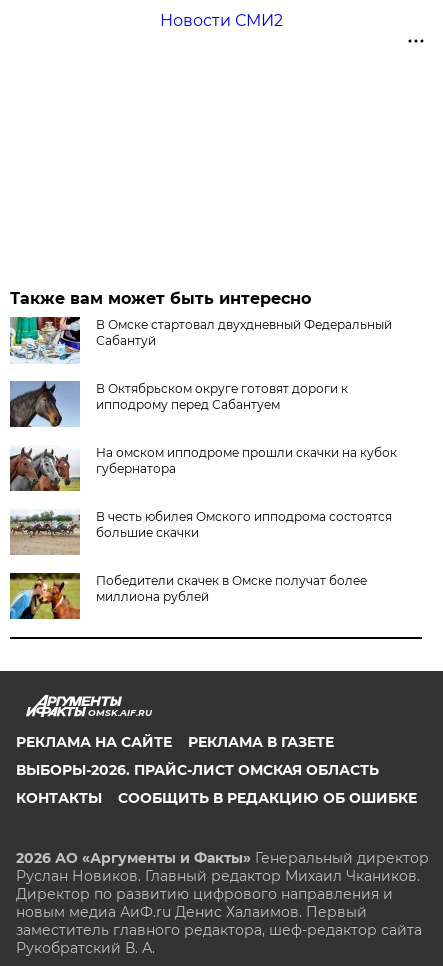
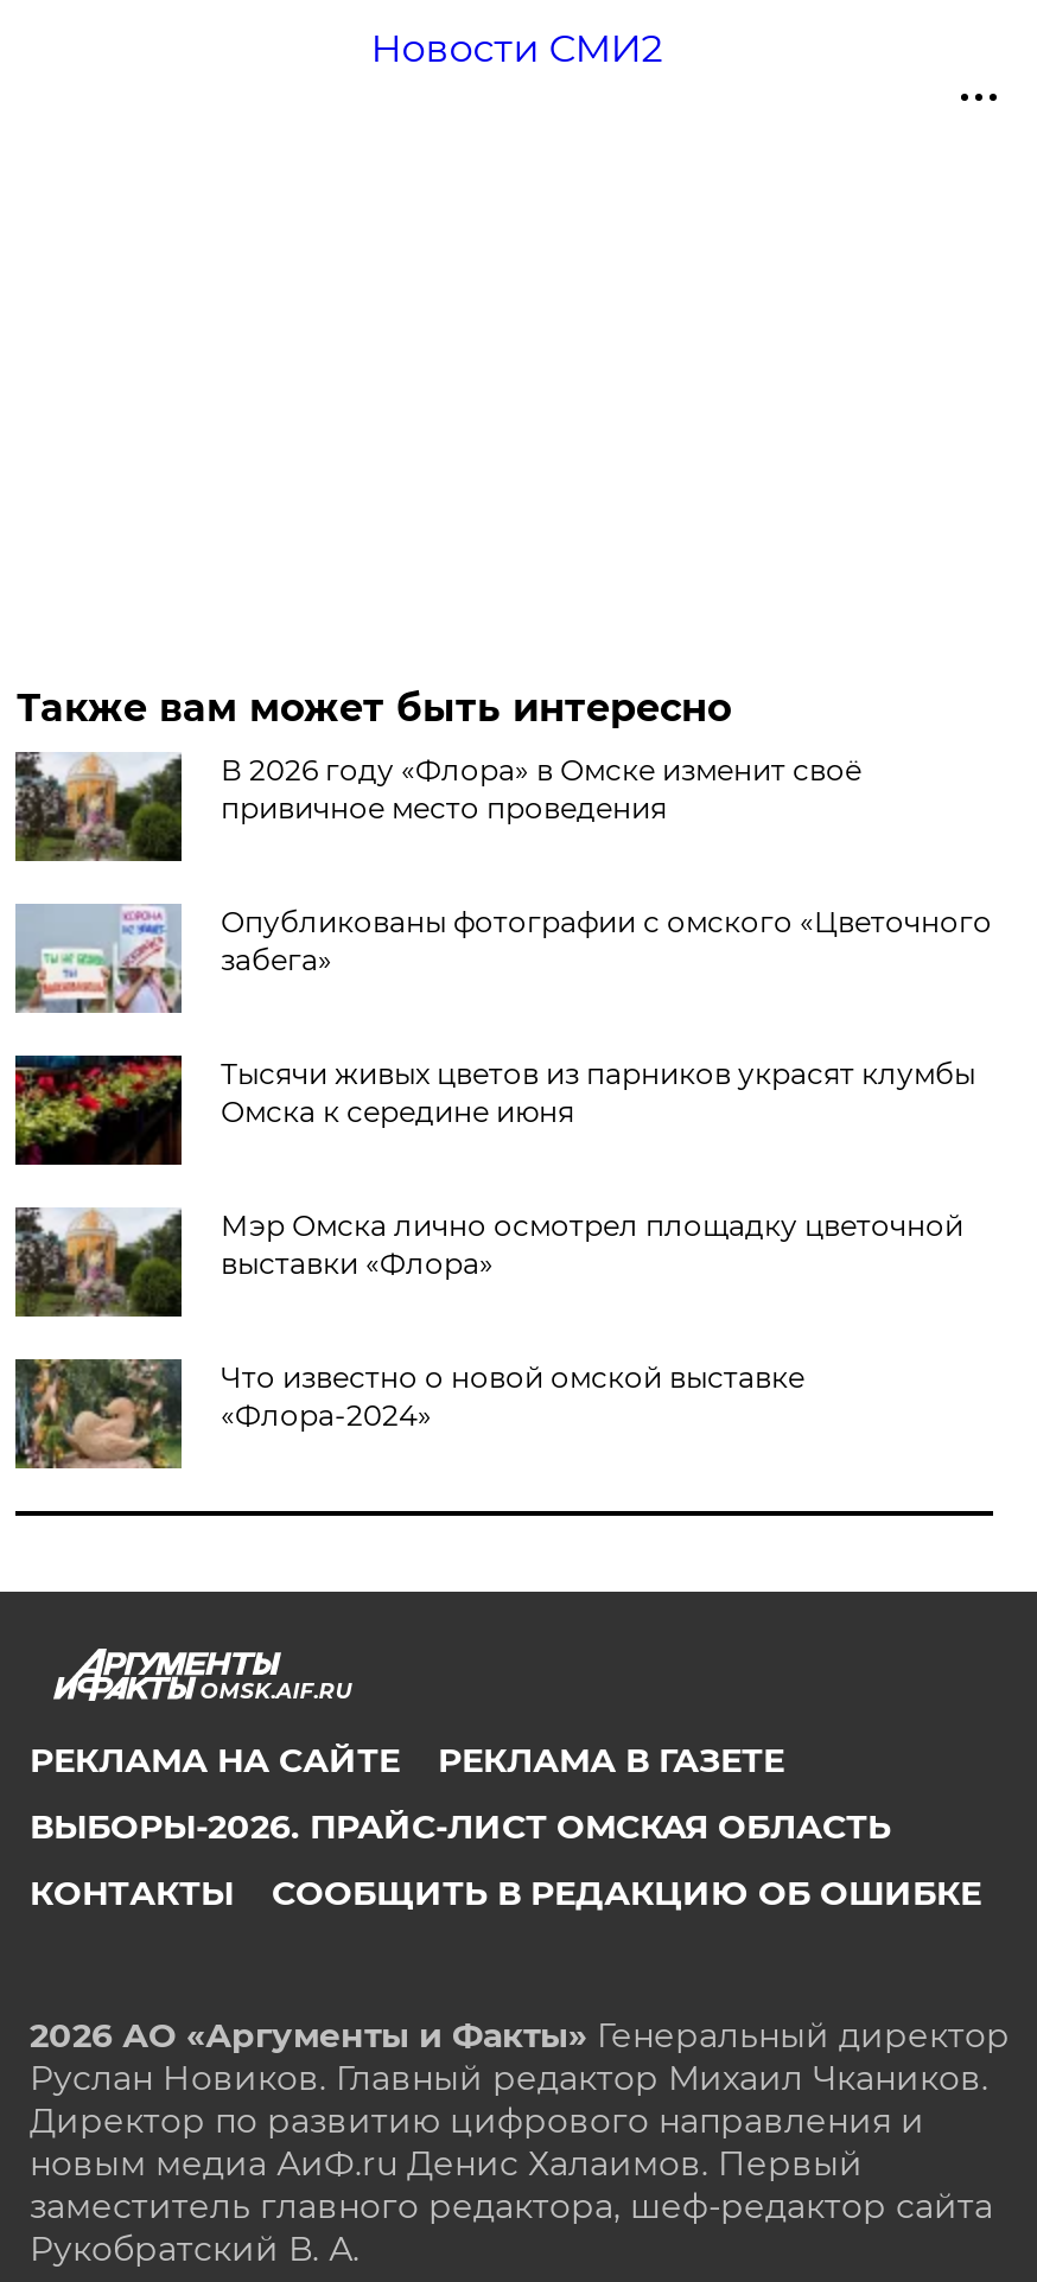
- [image]
- В Омске стартовал двухдневный Федеральный
- Сабантуй
+ [image]
+ В 2026 году «Флора» в Омске изменит своё
+ привичное место проведения

- [image]
- В Октябрьском округе готовят дороги к
- ипподрому перед Сабантуем
+ [image]
+ Опубликованы фотографии с омского «Цветочного
+ забега»

- [image]
- На омском ипподроме прошли скачки на кубок
- губернатора
+ [image]
+ Тысячи живых цветов из парников украсят клумбы
+ Омска к середине июня

- [image]
- В честь юбилея Омского ипподрома состоятся
- большие скачки
+ [image]
+ Мэр Омска лично осмотрел площадку цветочной
+ выставки «Флора»

- [image]
- Победители скачек в Омске получат более
- миллиона рублей
+ [image]
+ Что известно о новой омской выставке
+ «Флора-2024»
